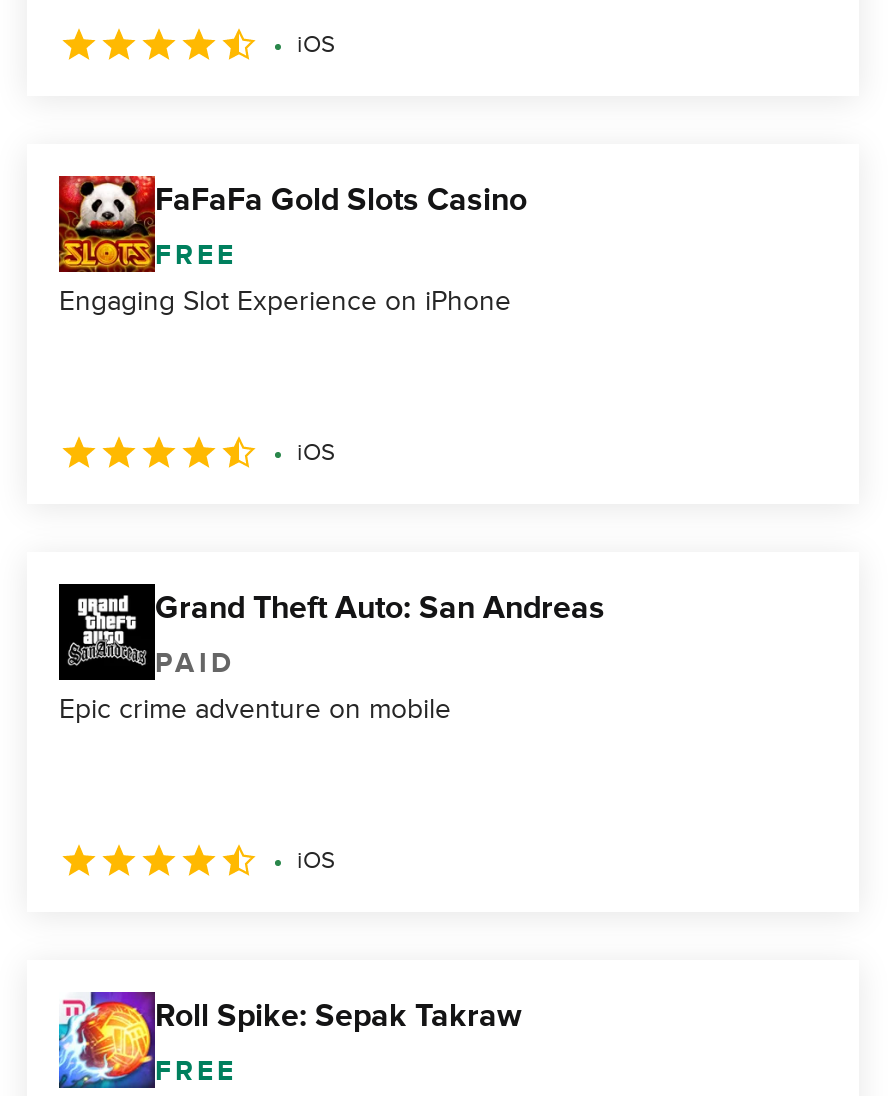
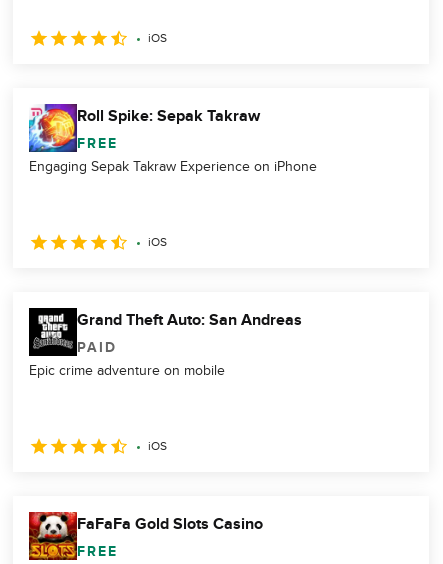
moved down: [image] | FaFaFa Gold Slots Casino

- Engaging Slot Experience on iPhone
+ Engaging Sepak Takraw Experience on iPhone

moved up: [image] | Roll Spike: Sepak Takraw
